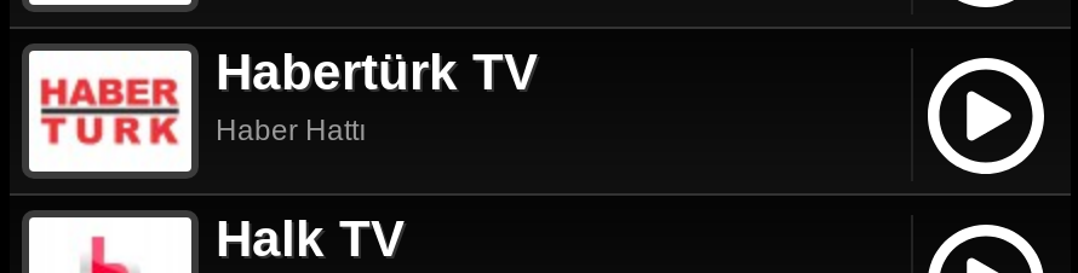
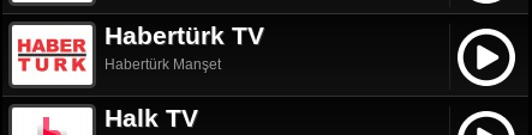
- Haber Hattı
+ Habertürk Manşet
